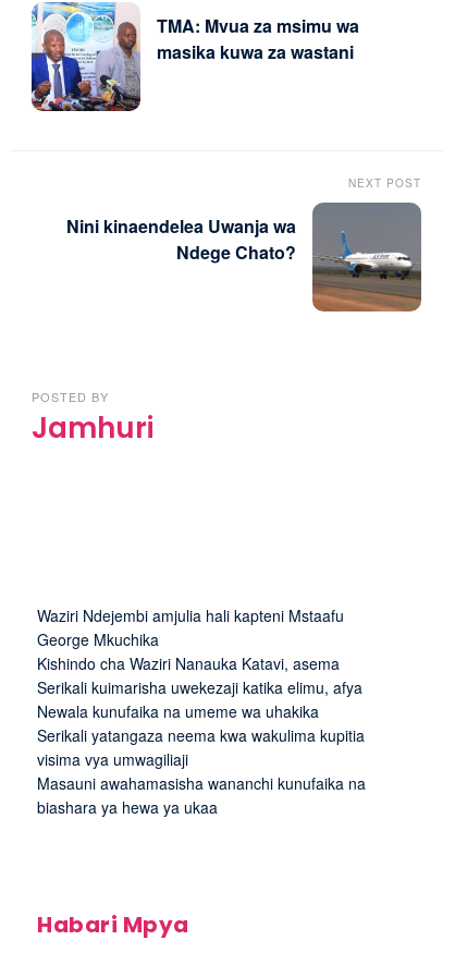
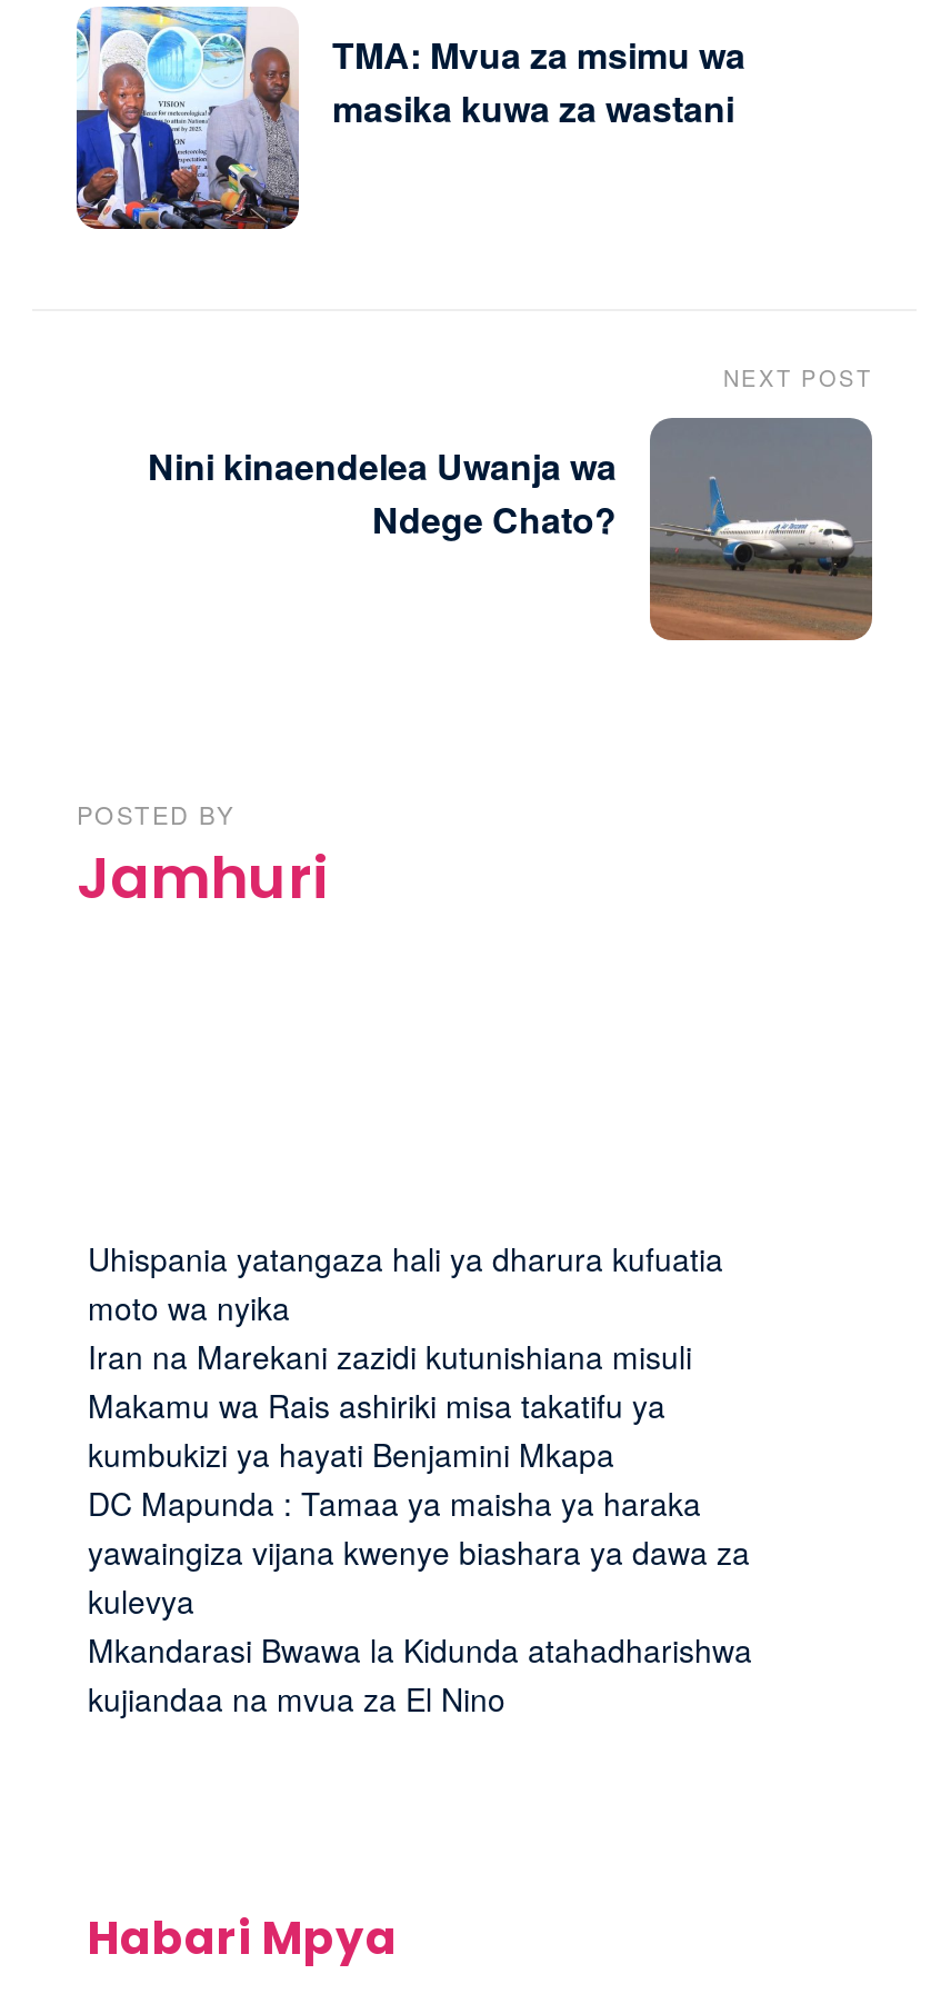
- Waziri Ndejembi amjulia hali kapteni Mstaafu
- George Mkuchika
- Kishindo cha Waziri Nanauka Katavi, asema
- Serikali kuimarisha uwekezaji katika elimu, afya
- Newala kunufaika na umeme wa uhakika
- Serikali yatangaza neema kwa wakulima kupitia
- visima vya umwagiliaji
- Masauni awahamasisha wananchi kunufaika na
- biashara ya hewa ya ukaa
+ Uhispania yatangaza hali ya dharura kufuatia
+ moto wa nyika
+ Iran na Marekani zazidi kutunishiana misuli
+ Makamu wa Rais ashiriki misa takatifu ya
+ kumbukizi ya hayati Benjamini Mkapa
+ DC Mapunda : Tamaa ya maisha ya haraka
+ yawaingiza vijana kwenye biashara ya dawa za
+ kulevya
+ Mkandarasi Bwawa la Kidunda atahadharishwa
+ kujiandaa na mvua za El Nino
